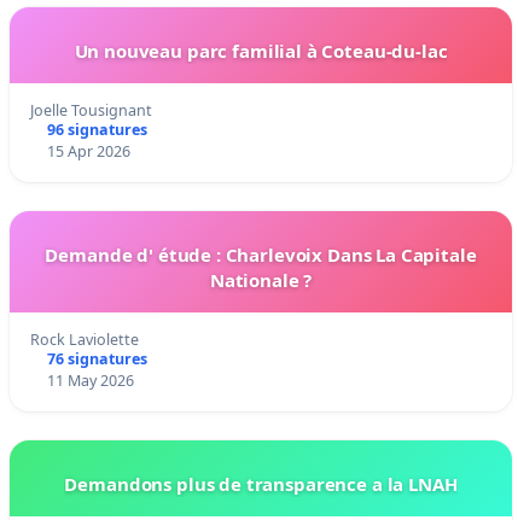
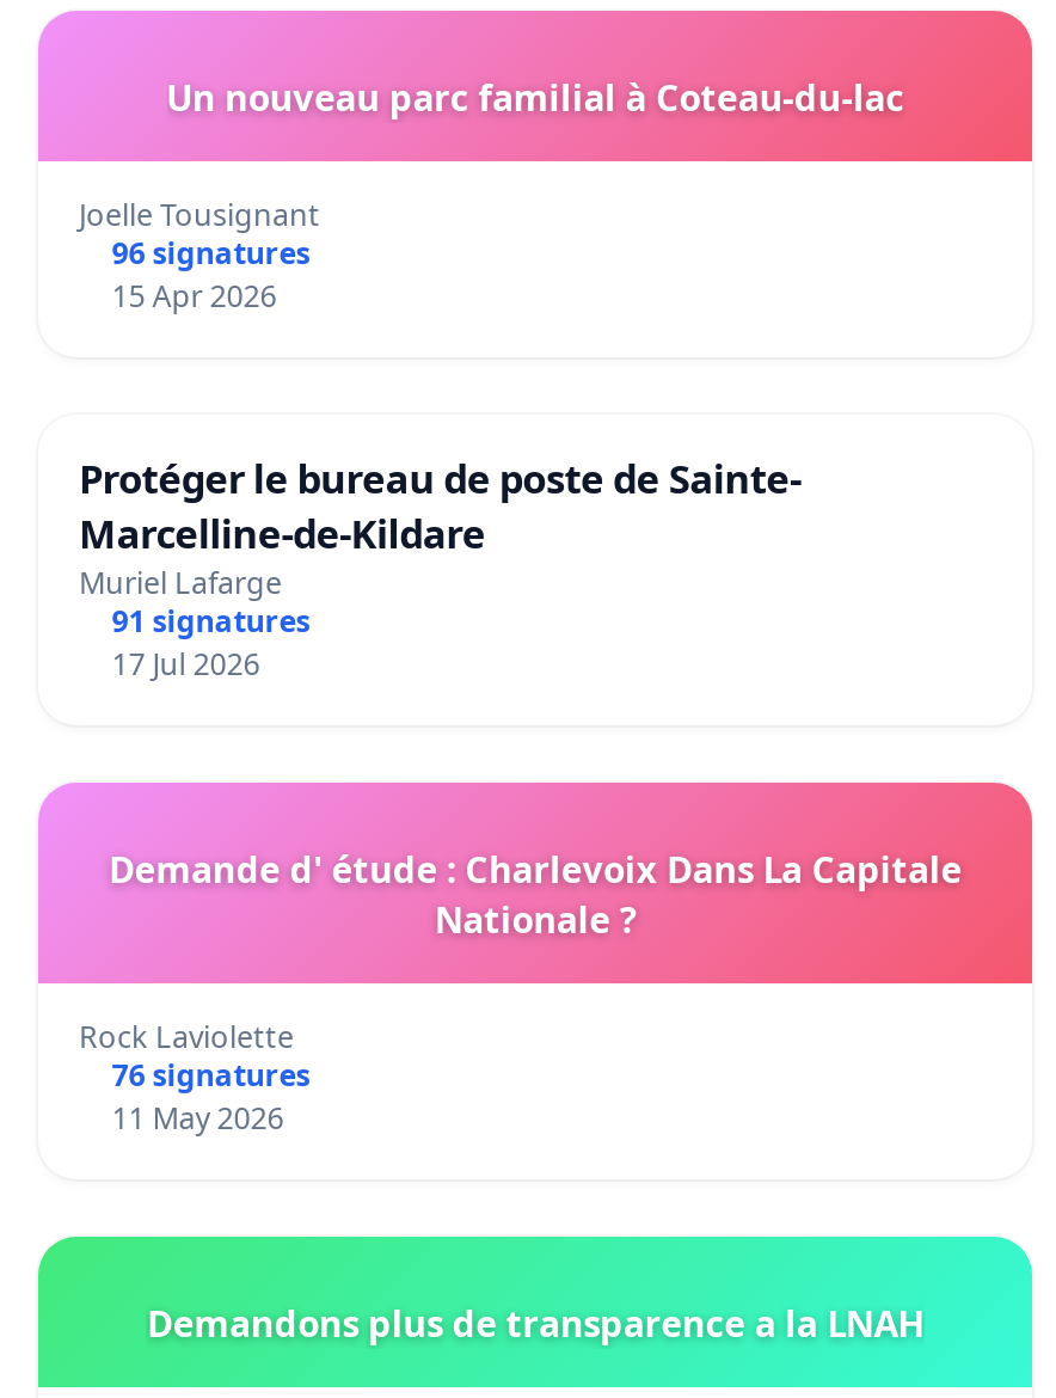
+ Protéger le bureau de poste de Sainte-
+ Marcelline-de-Kildare
+ Muriel Lafarge
+ 91 signatures
+ 17 Jul 2026
